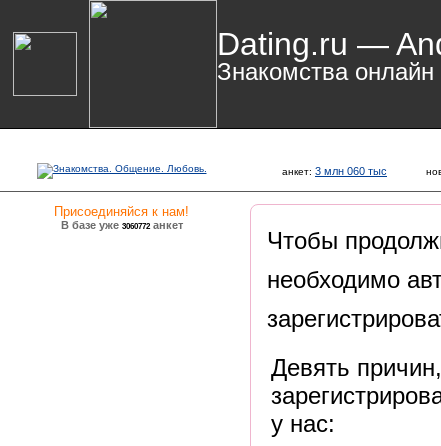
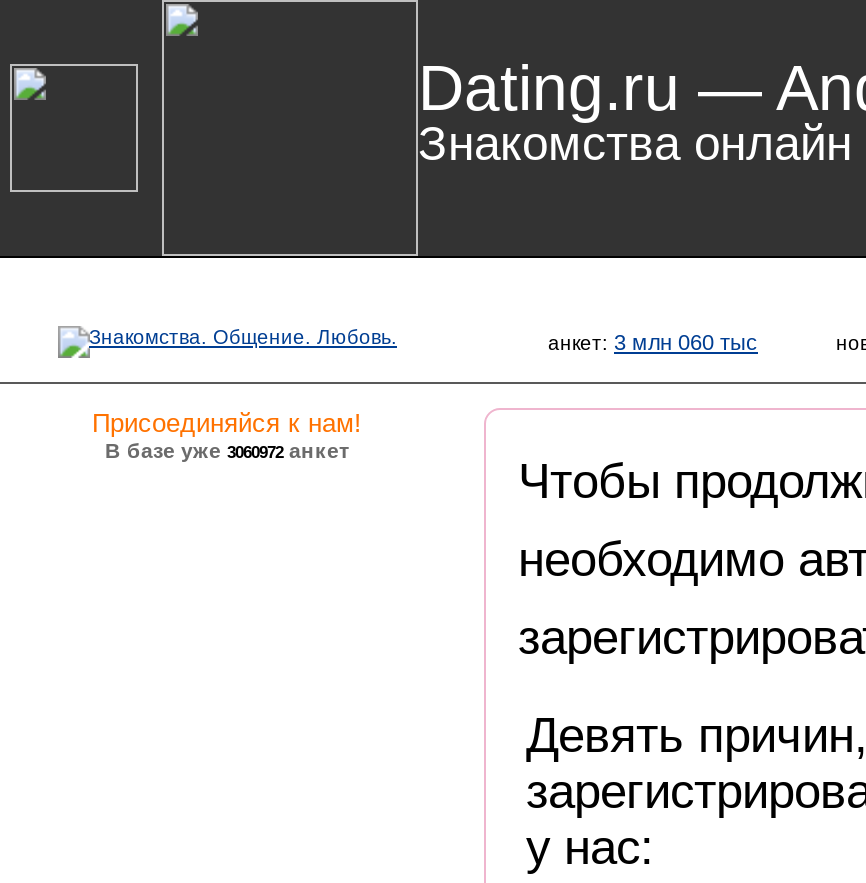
- В базе уже 3060772 анкет
+ В базе уже 3060972 анкет
